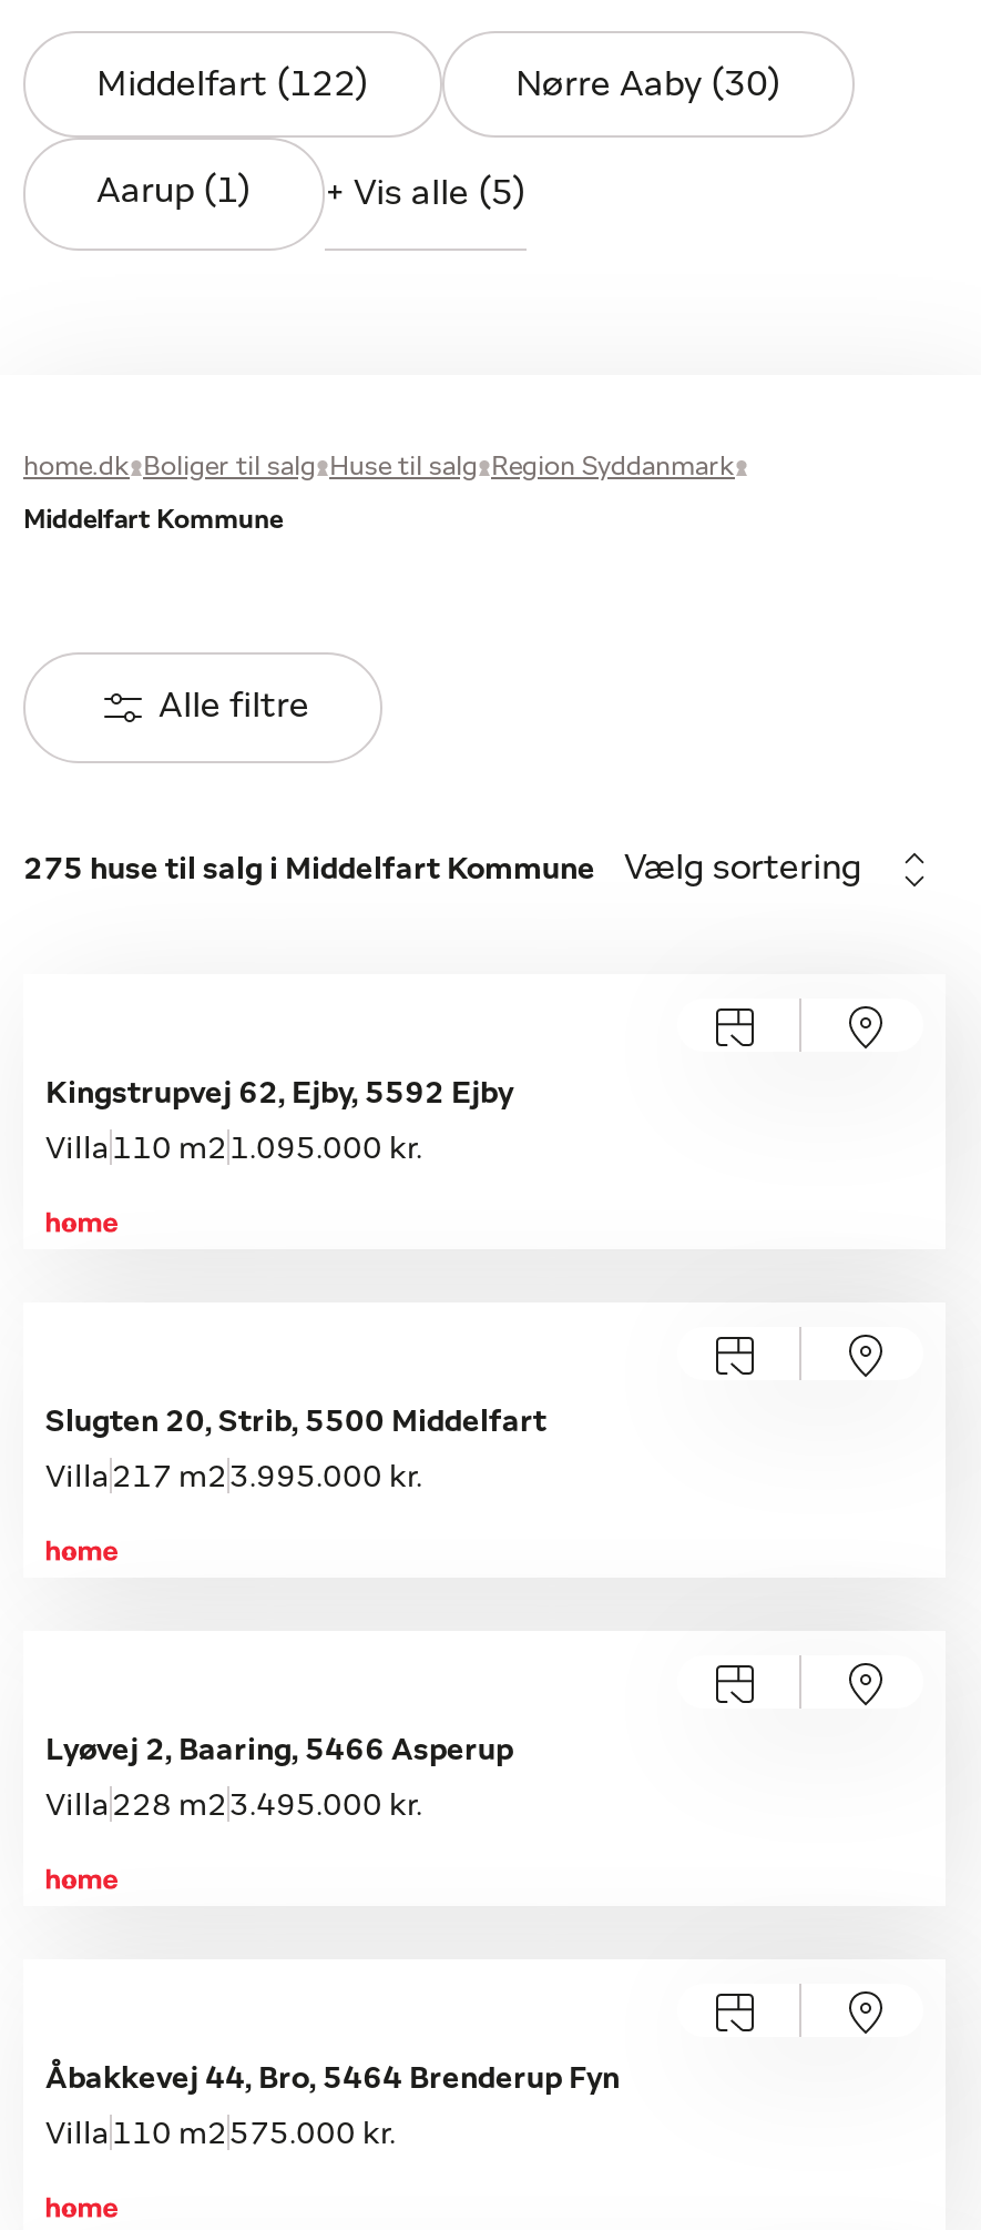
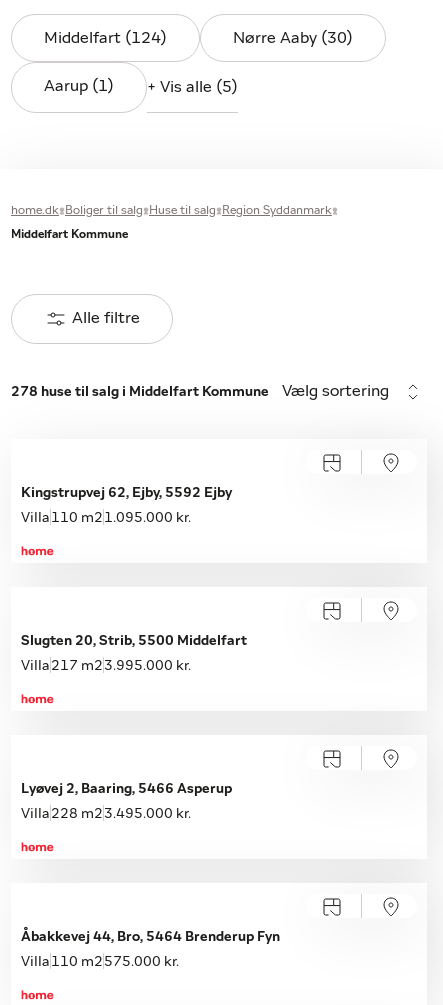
- Middelfart (122)
+ Middelfart (124)

- 275 huse til salg i Middelfart Kommune
+ 278 huse til salg i Middelfart Kommune
